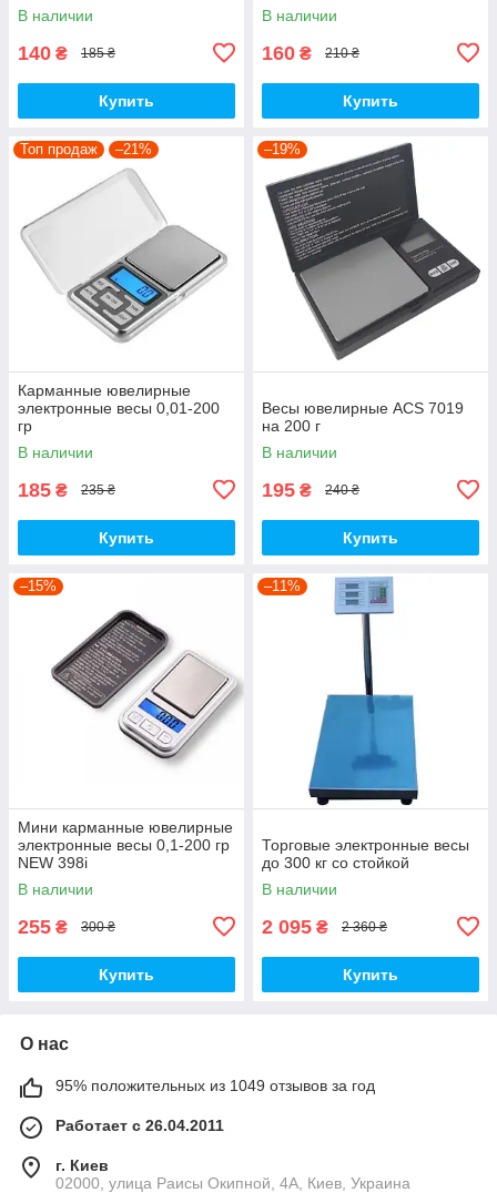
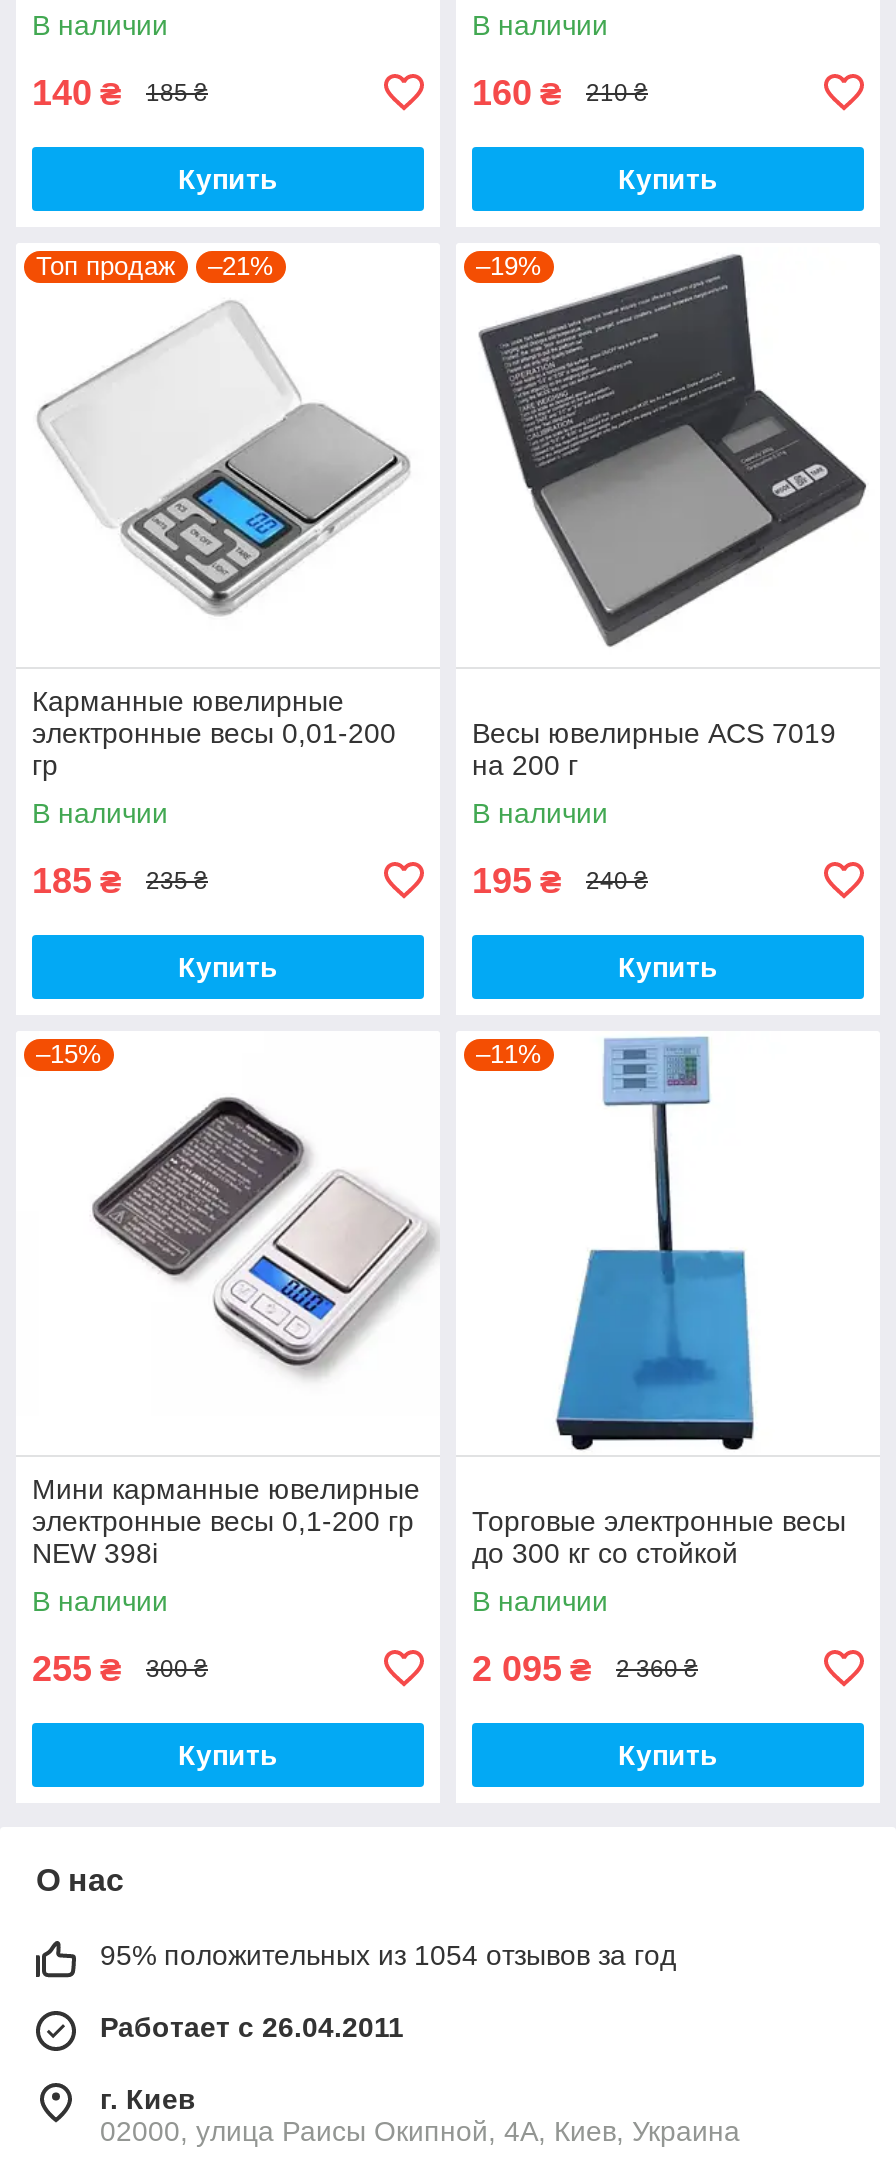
- 95% положительных из 1049 отзывов за год
+ 95% положительных из 1054 отзывов за год
